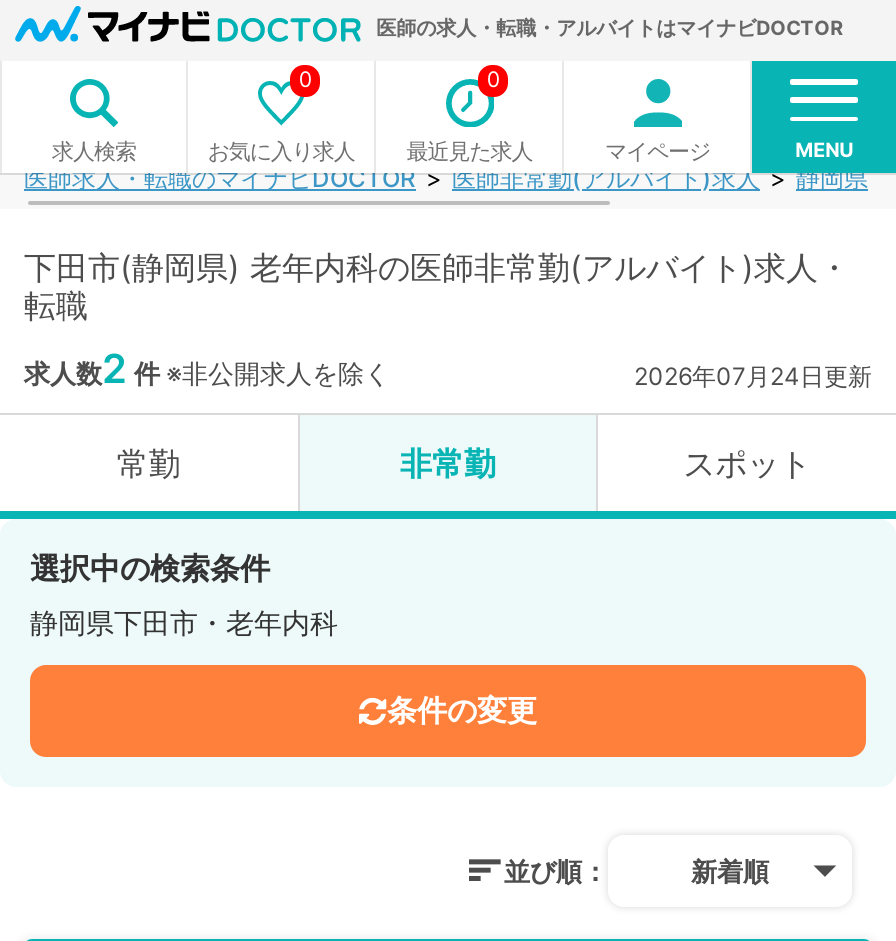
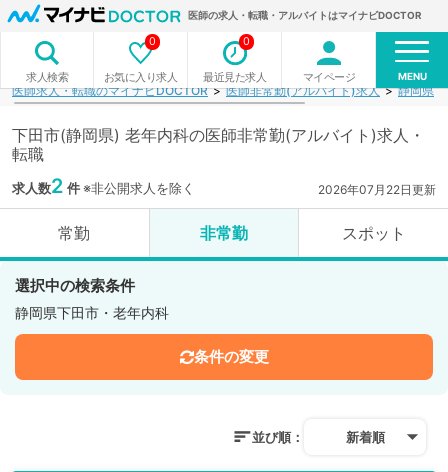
- 2026年07月24日更新
+ 2026年07月22日更新
